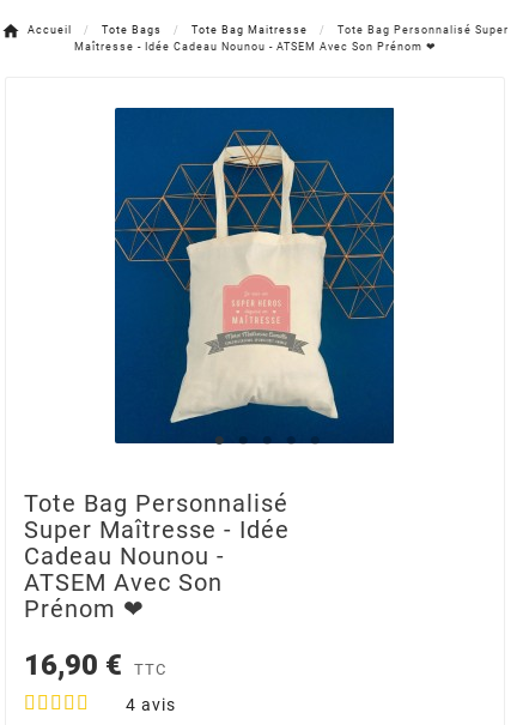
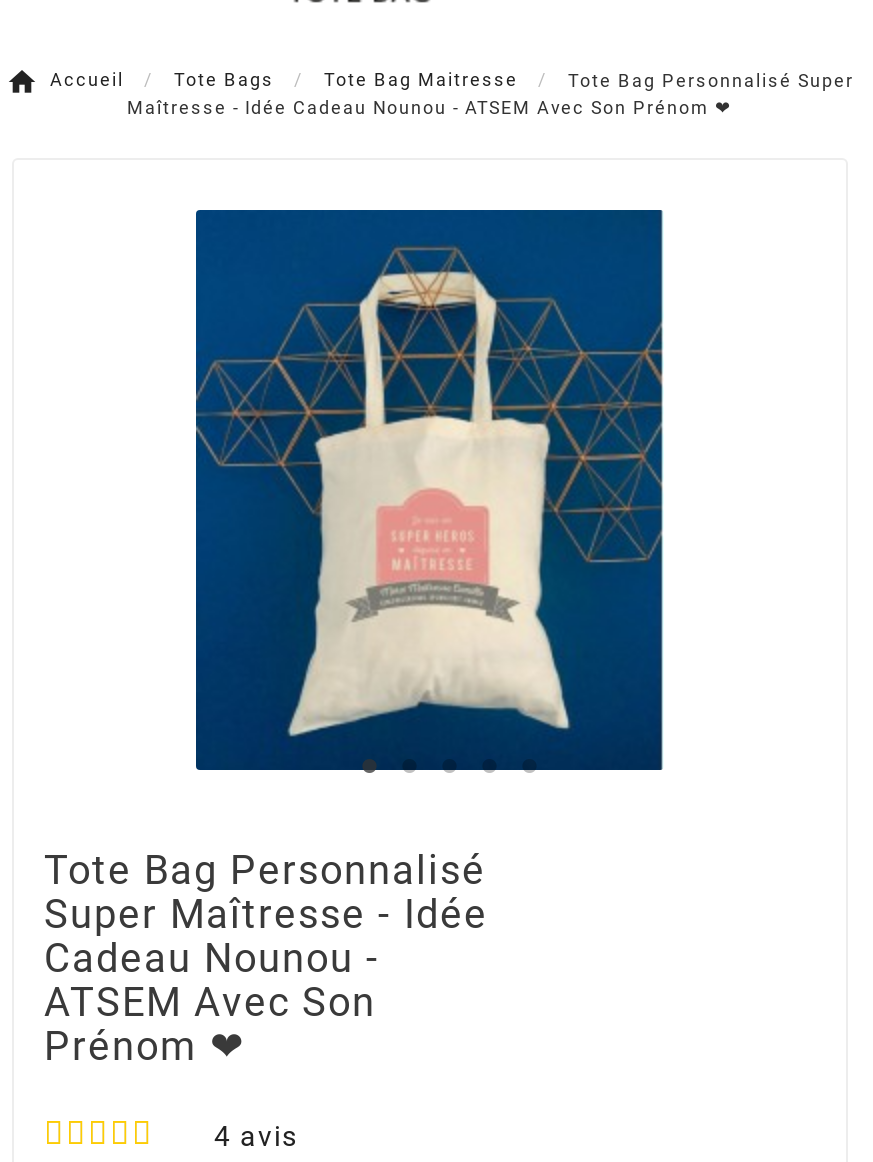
- 16,90 €
- TTC
